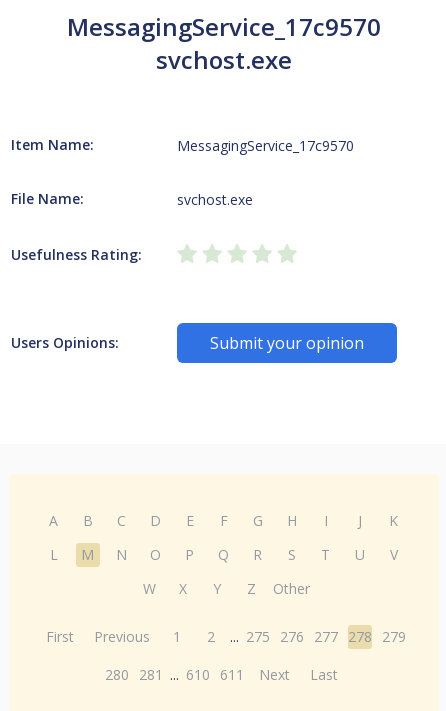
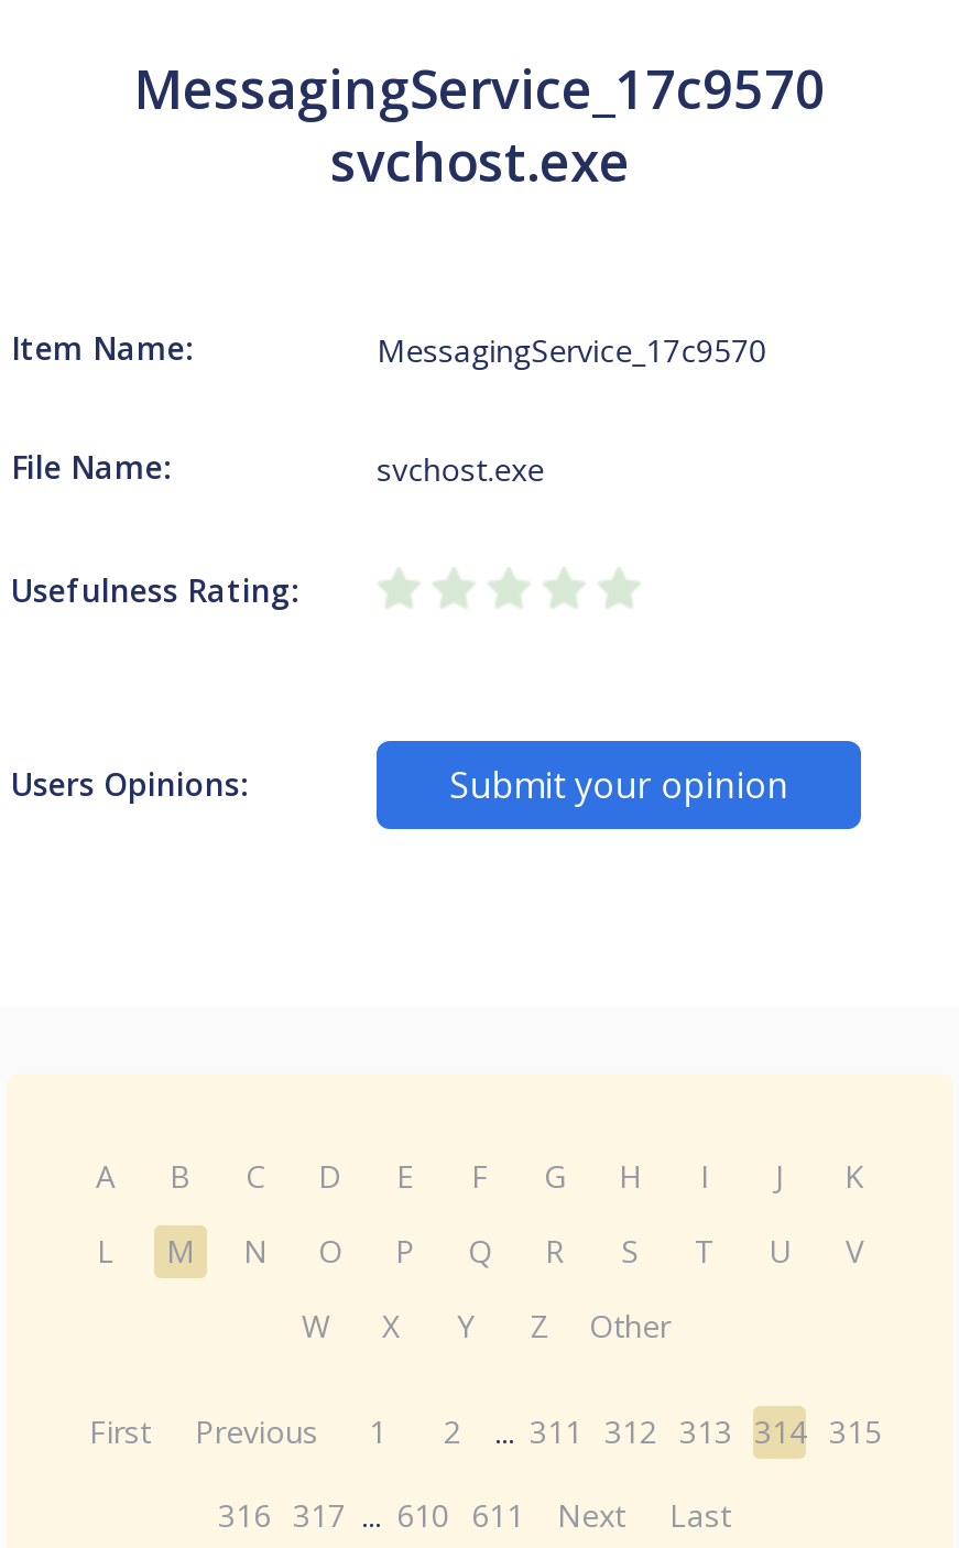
- First Previous 1 2 ... 275 276 277 278 279
+ First Previous 1 2 ... 311 312 313 314 315

- 280 281 ... 610 611 Next Last
+ 316 317 ... 610 611 Next Last
